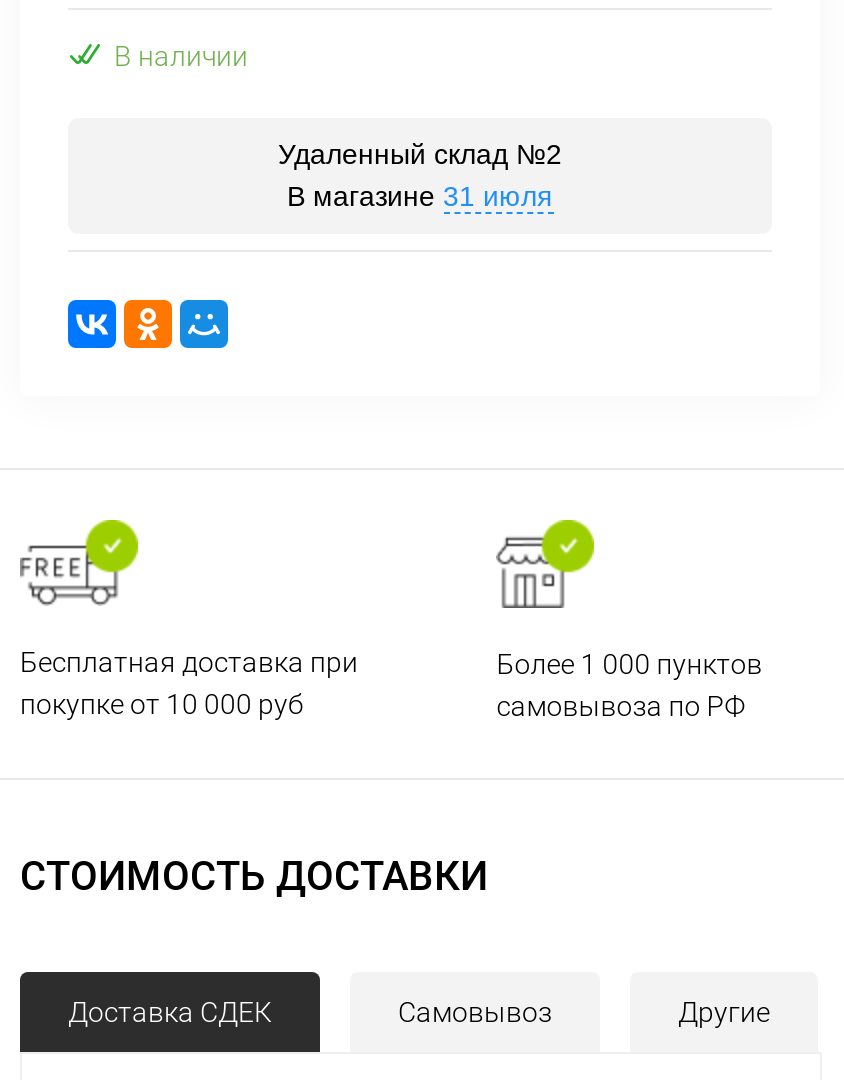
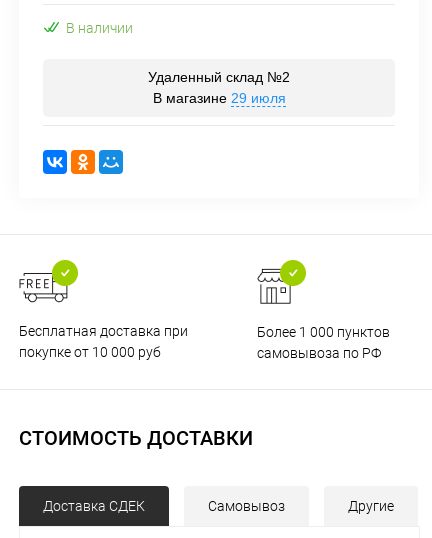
- В магазине 31 июля
+ В магазине 29 июля
